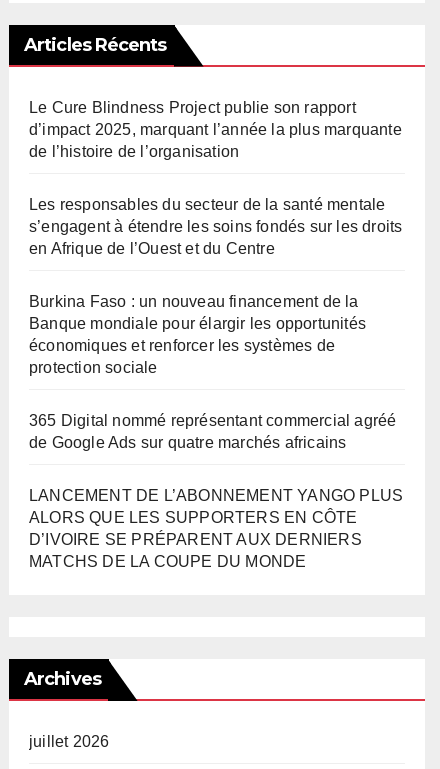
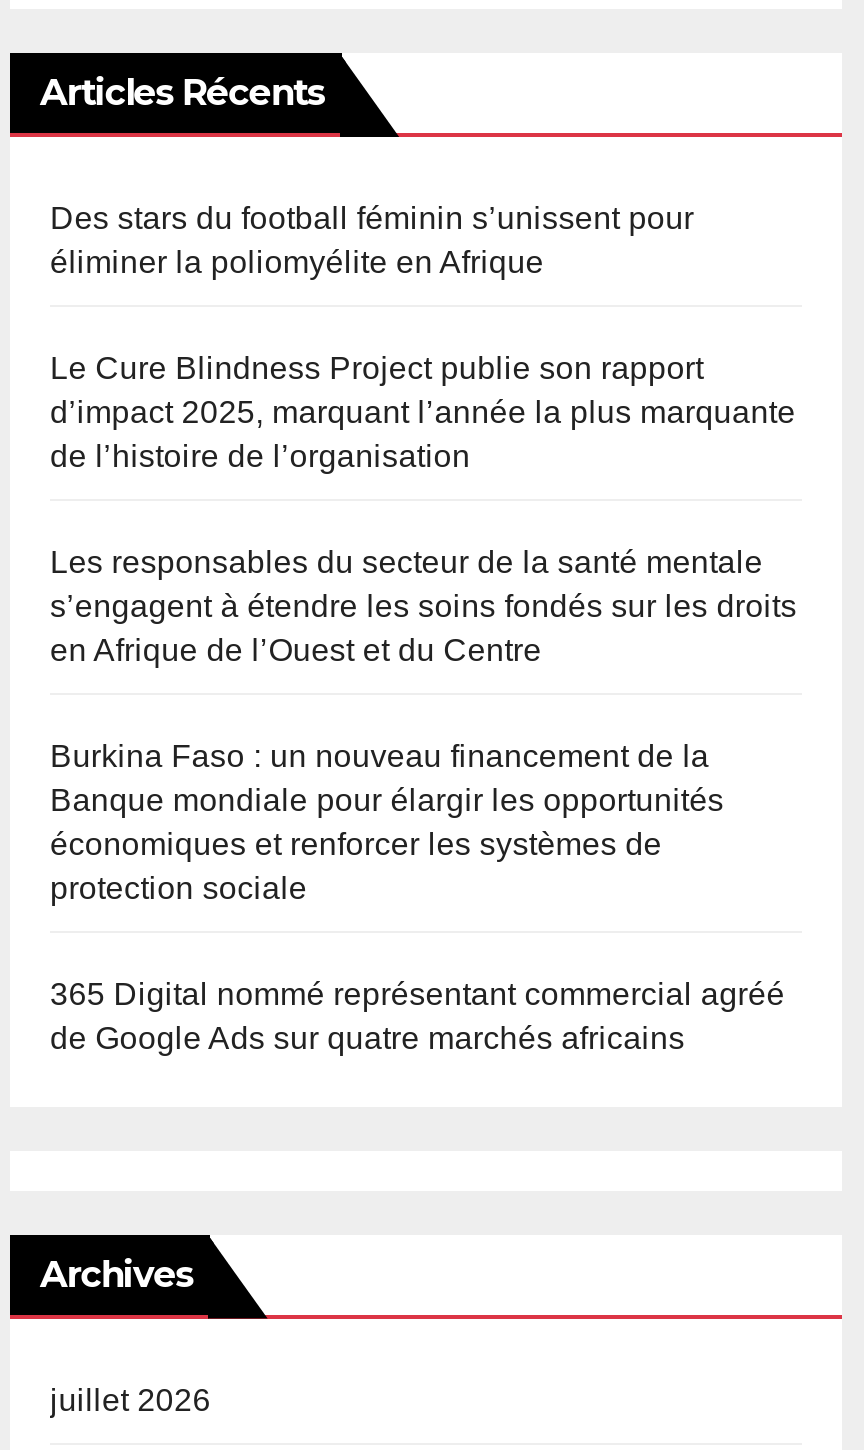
+ Des stars du football féminin s’unissent pour
+ éliminer la poliomyélite en Afrique

moved down: Le Cure Blindness Project publie son rapport | d’impact 2025, marquant l’année la plus marquante | de l’histoire de l’organisation | ... | 365 Digital nommé représentant commercial agréé | de Google Ads sur quatre marchés africains

- LANCEMENT DE L’ABONNEMENT YANGO PLUS
- ALORS QUE LES SUPPORTERS EN CÔTE
- D’IVOIRE SE PRÉPARENT AUX DERNIERS
- MATCHS DE LA COUPE DU MONDE
